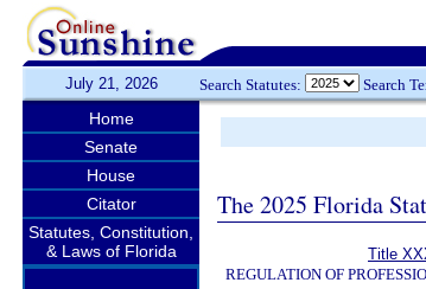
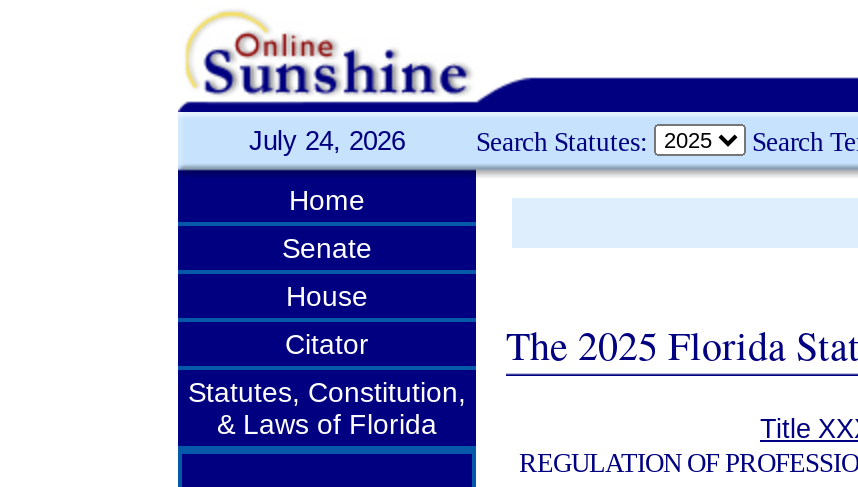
- July 21, 2026
+ July 24, 2026
